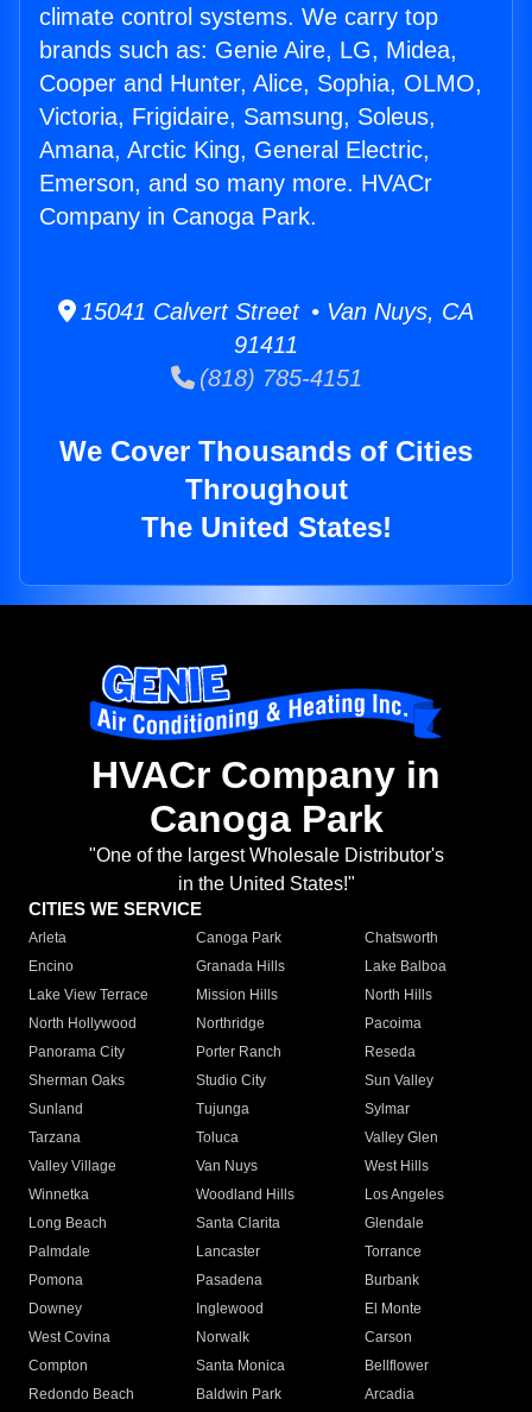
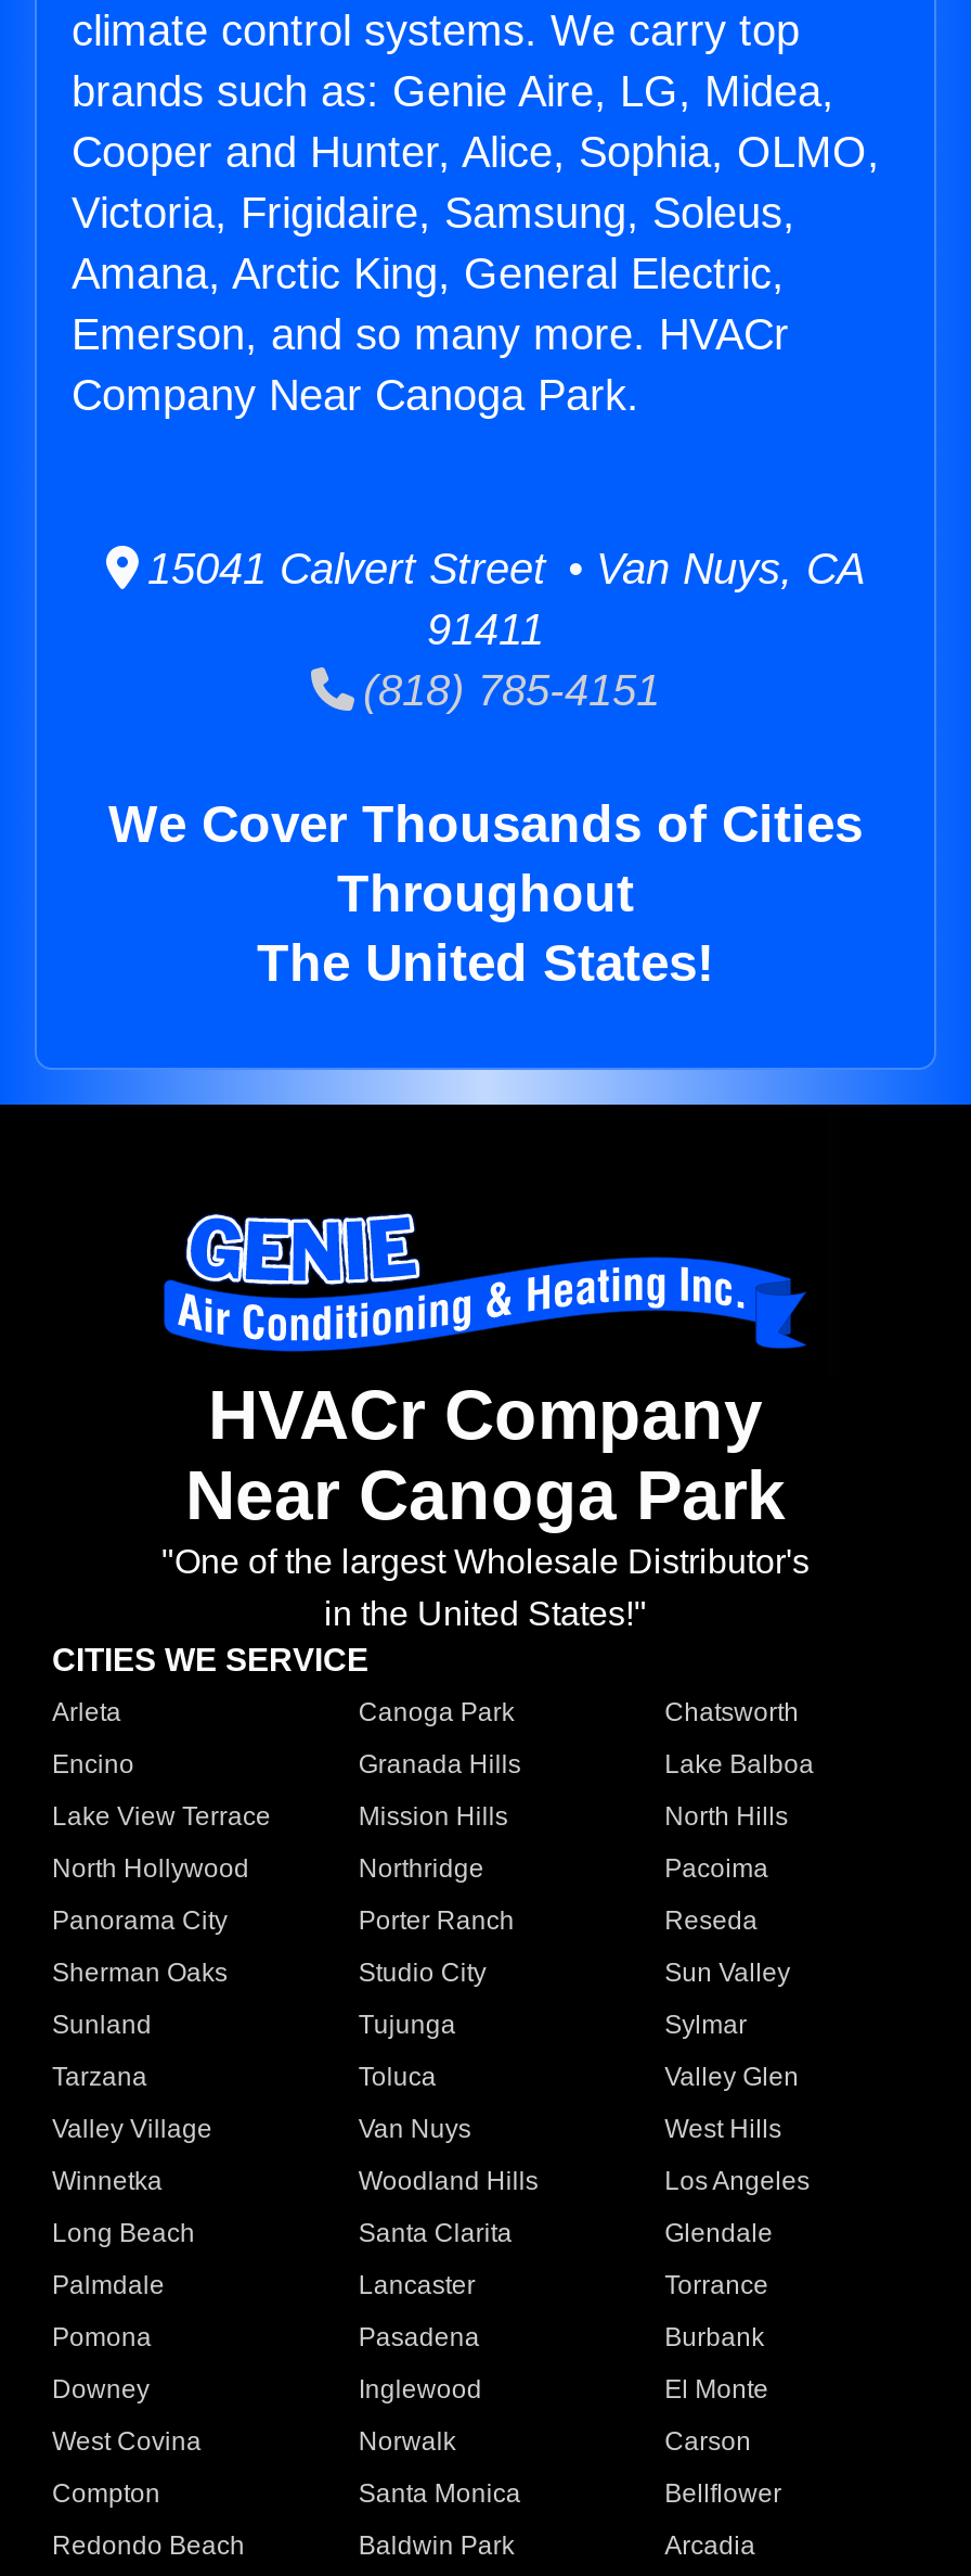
- Company in Canoga Park.
+ Company Near Canoga Park.

- HVACr Company in
- Canoga Park
+ HVACr Company
+ Near Canoga Park
